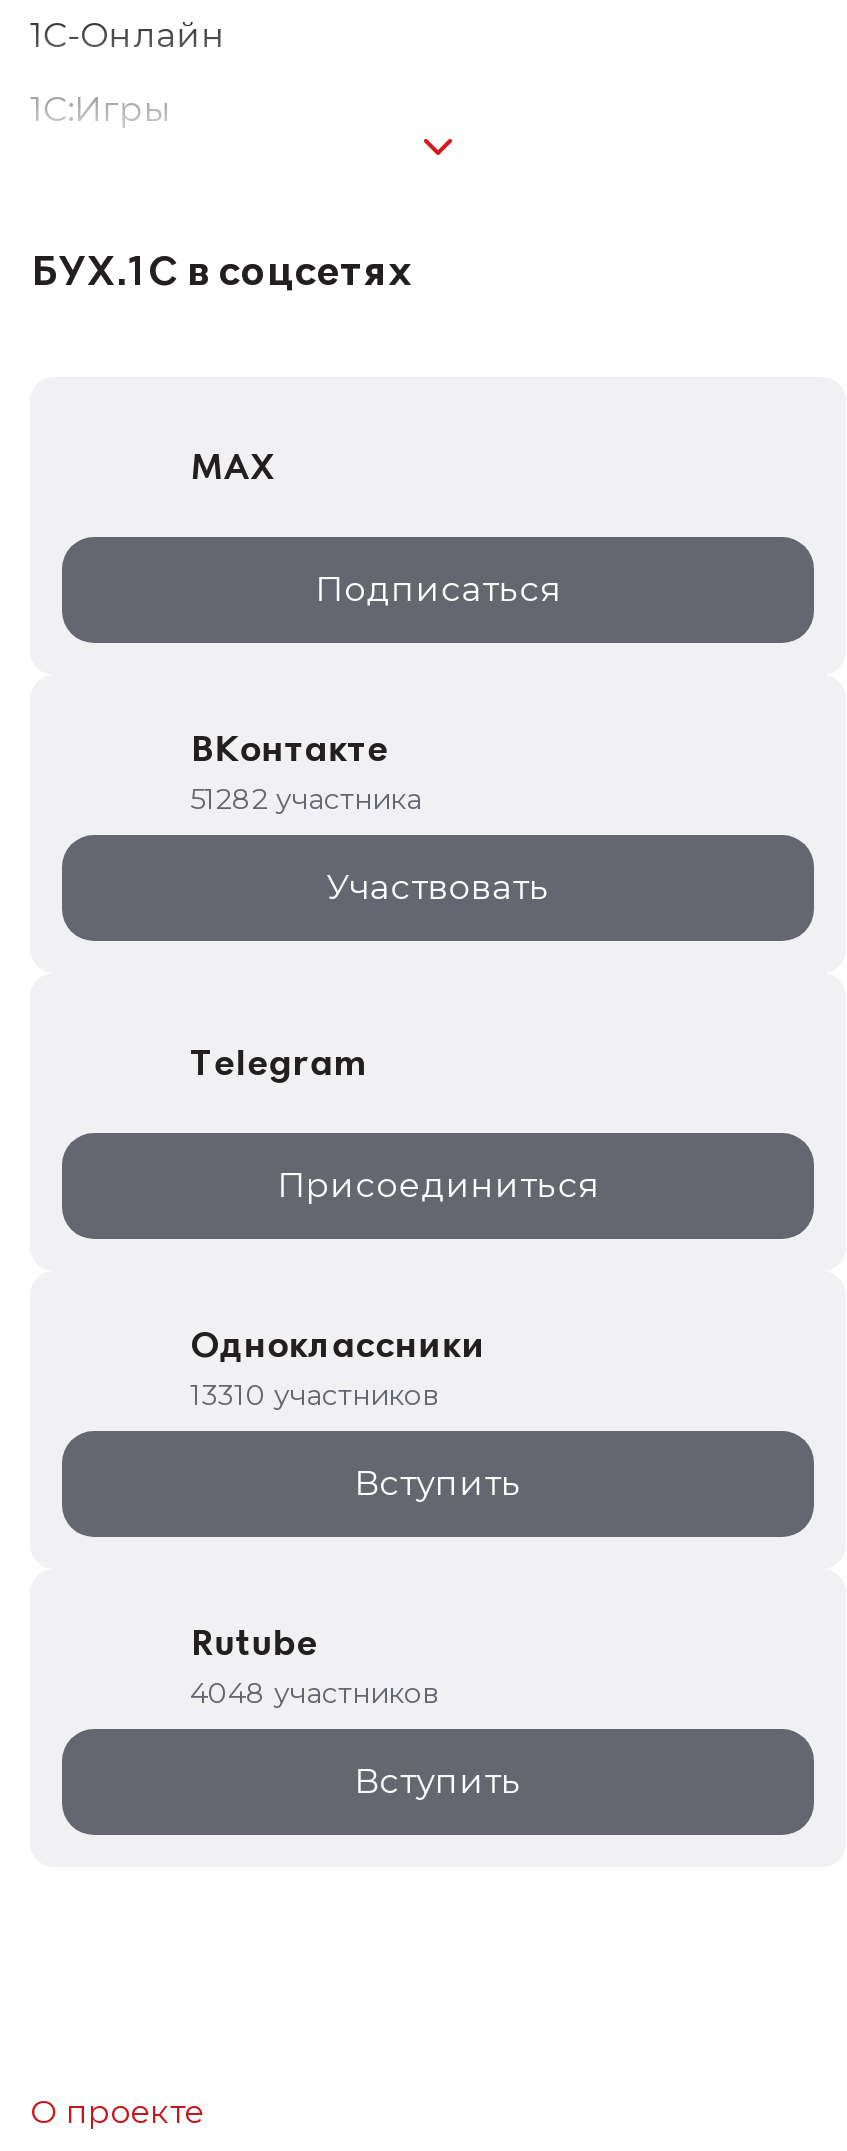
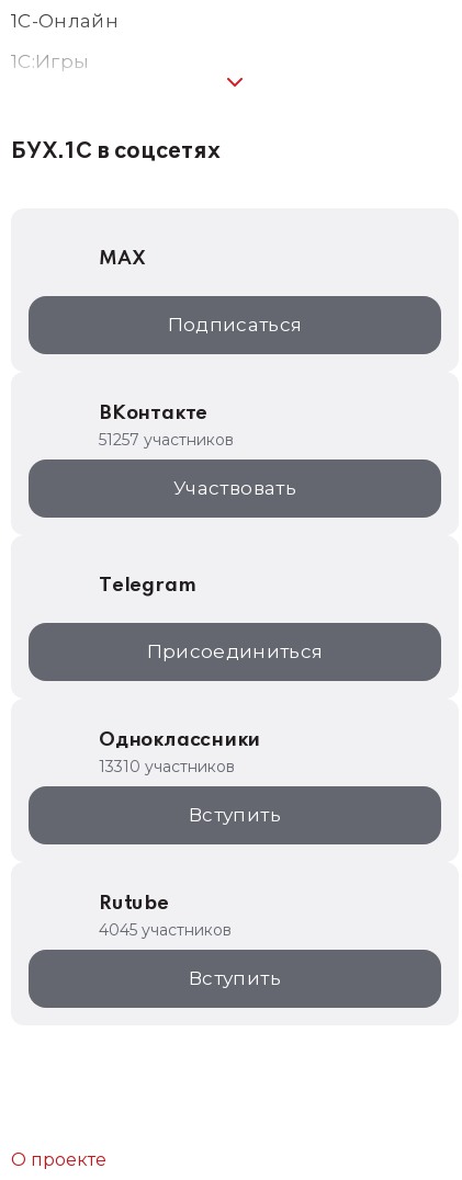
- 51282 участника
+ 51257 участников

- 4048 участников
+ 4045 участников
